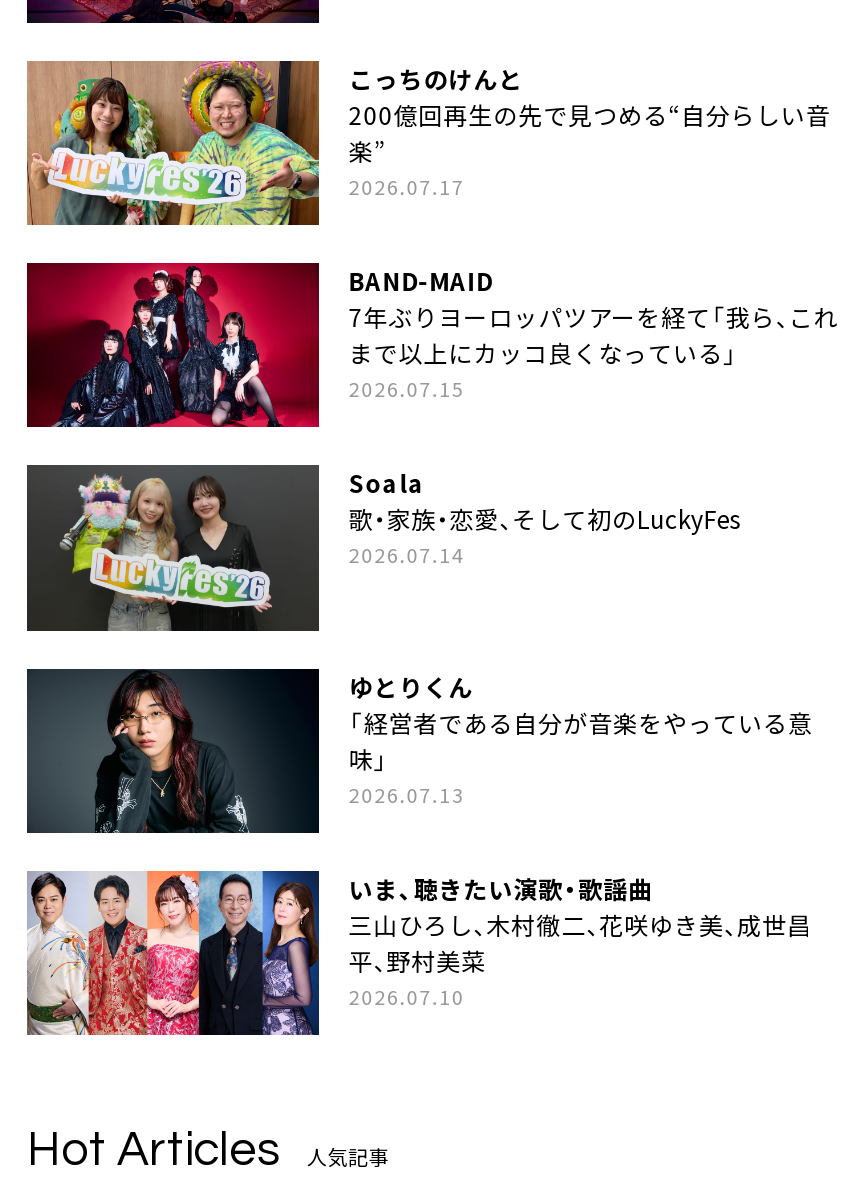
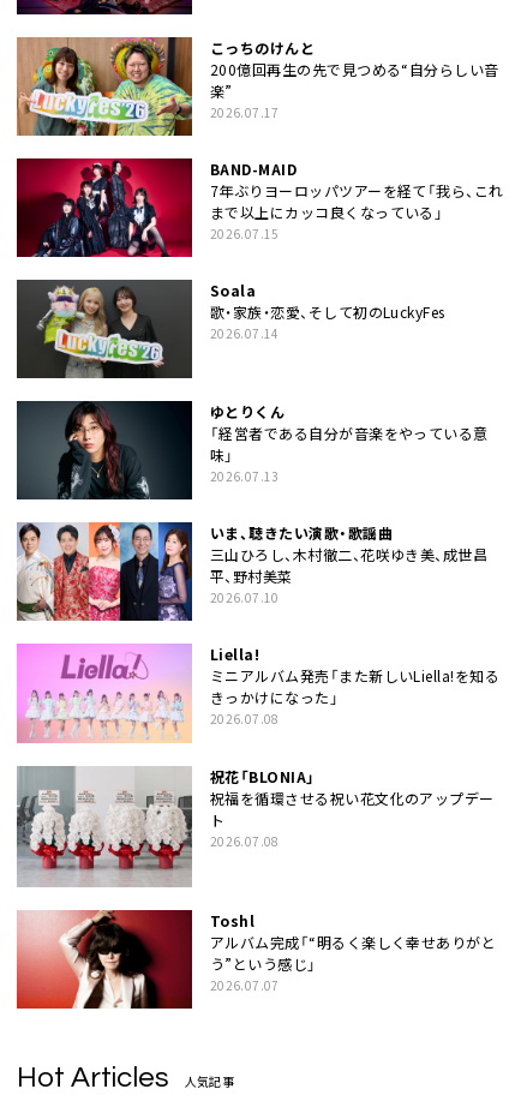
+ [image]
+ Liella!
+ ミニアルバム発売「また新しいLiella!を知る
+ きっかけになった」
+ 2026.07.08
+ 祝花「BLONIA」
+ 祝福を循環させる祝い花文化のアップデー
+ ト
+ 2026.07.08

+ [image]

+ [image]
+ Toshl
+ アルバム完成「“明るく楽しく幸せありがと
+ う”という感じ」
+ 2026.07.07
